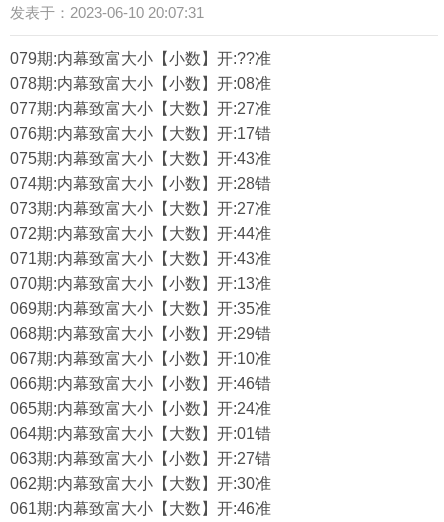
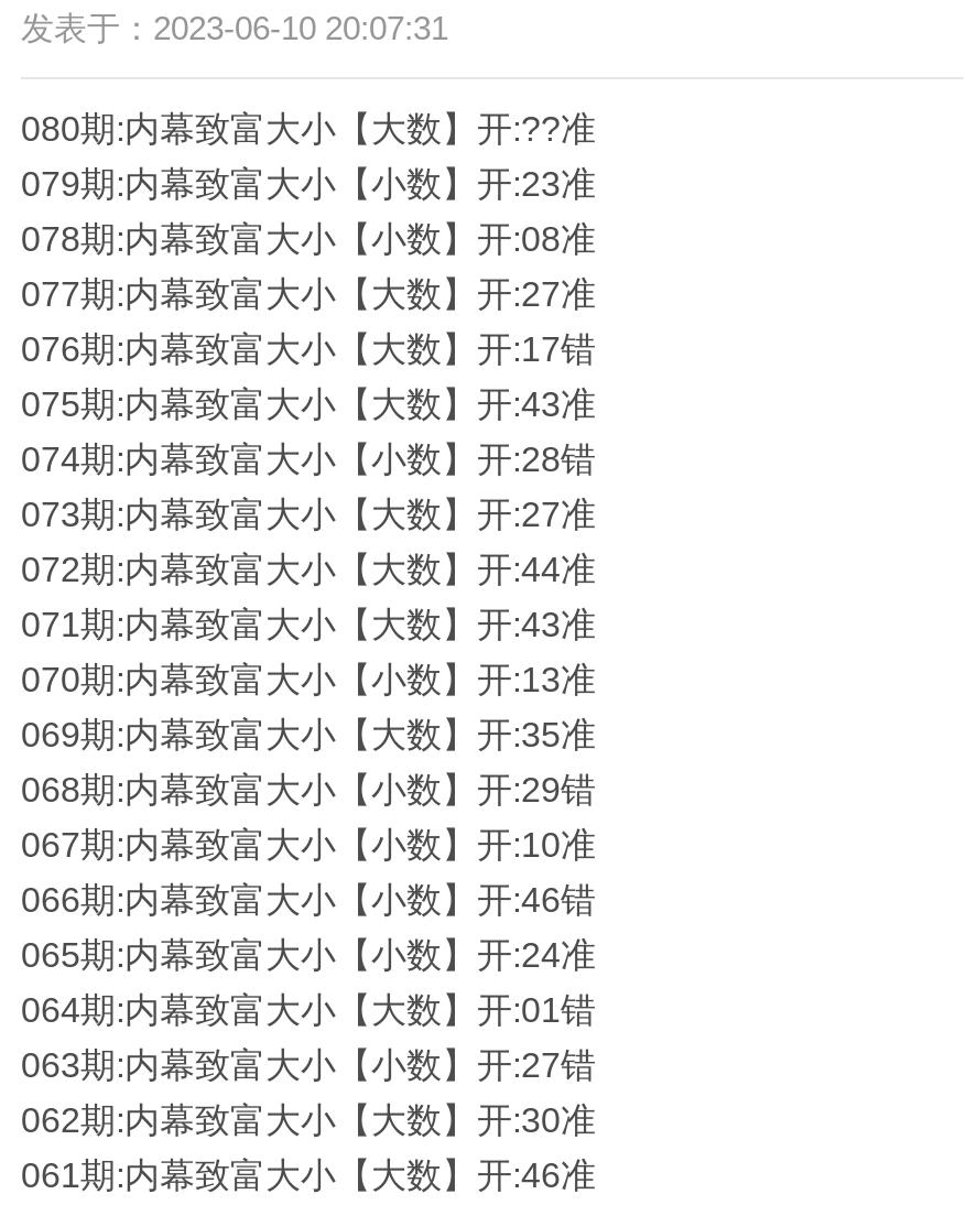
- 079期:内幕致富大小【小数】开:??准
+ 080期:内幕致富大小【大数】开:??准
+ 079期:内幕致富大小【小数】开:23准
